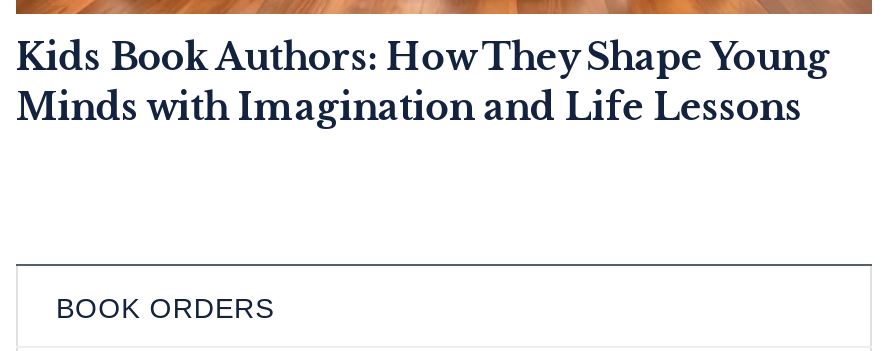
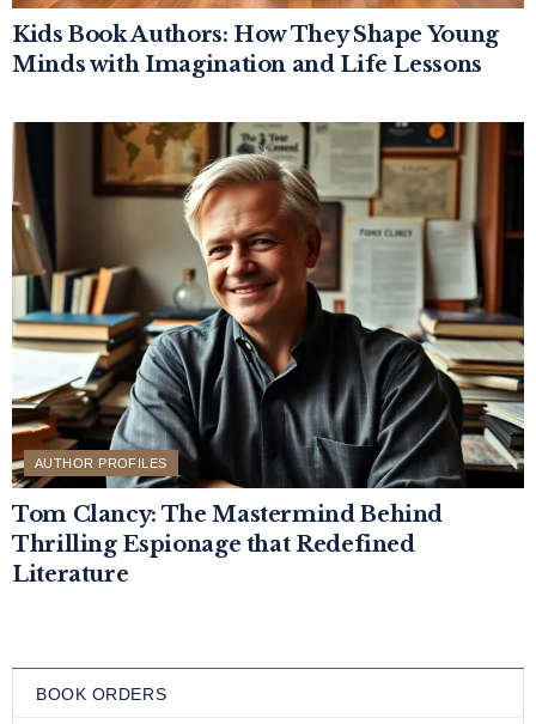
+ [image]
+ AUTHOR PROFILES
+ Tom Clancy: The Mastermind Behind
+ Thrilling Espionage that Redefined
+ Literature
